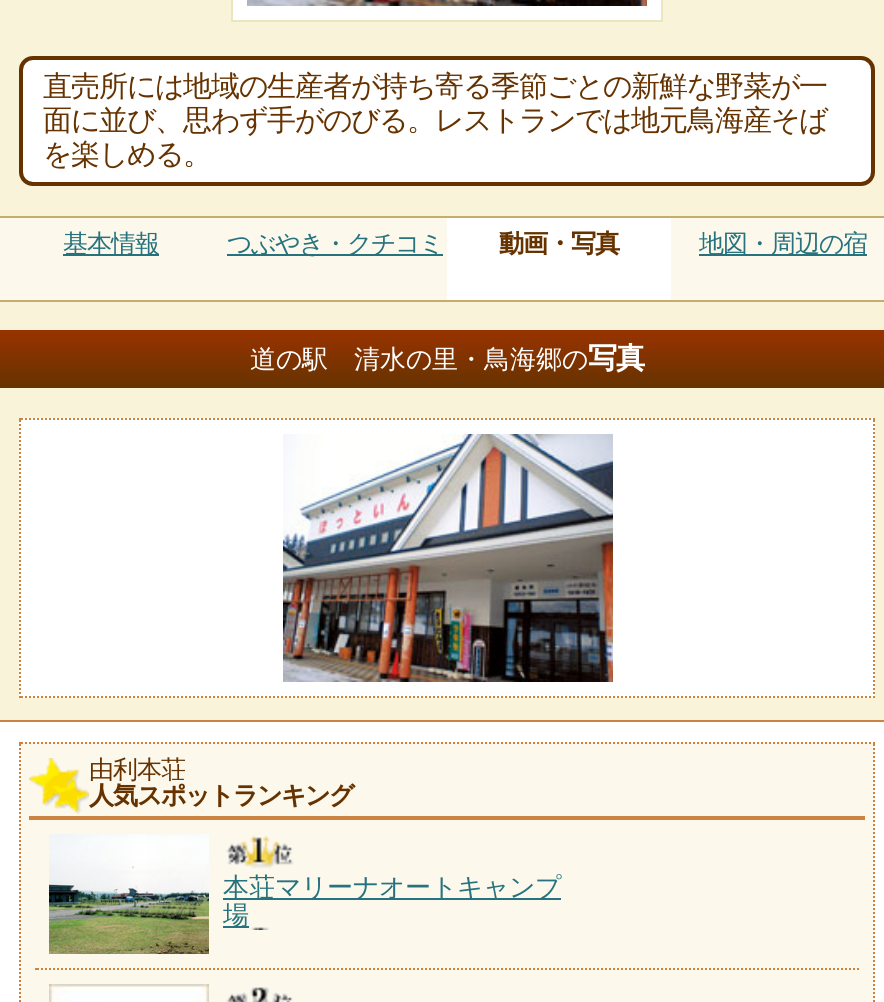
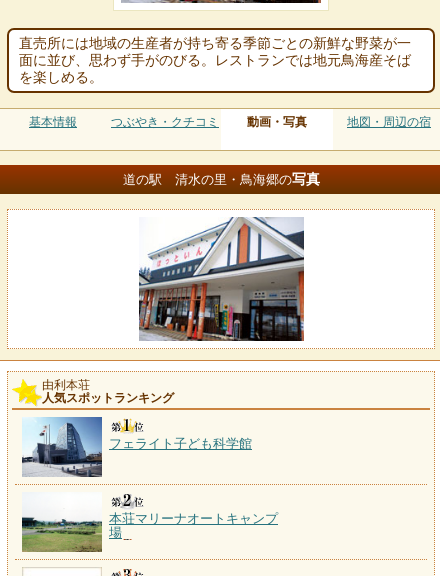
+ [image]
+ フェライト子ども科学館
